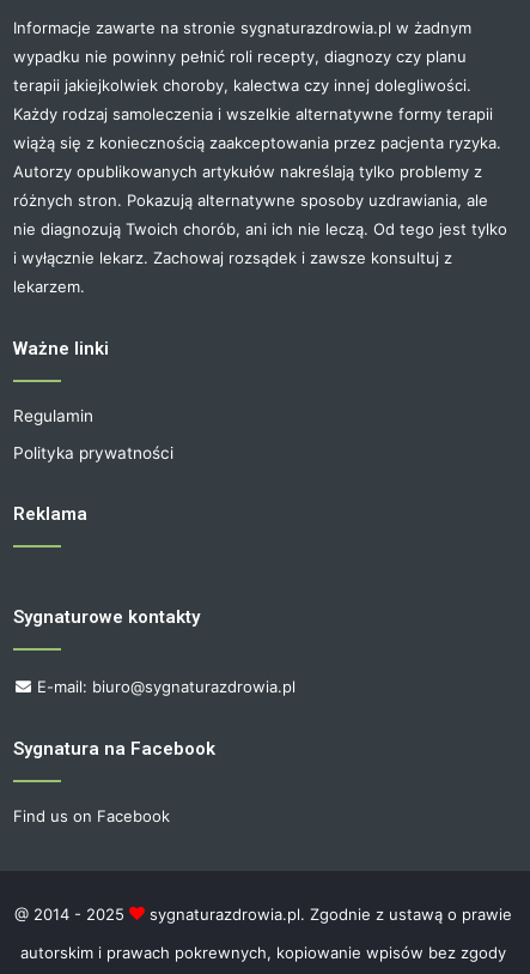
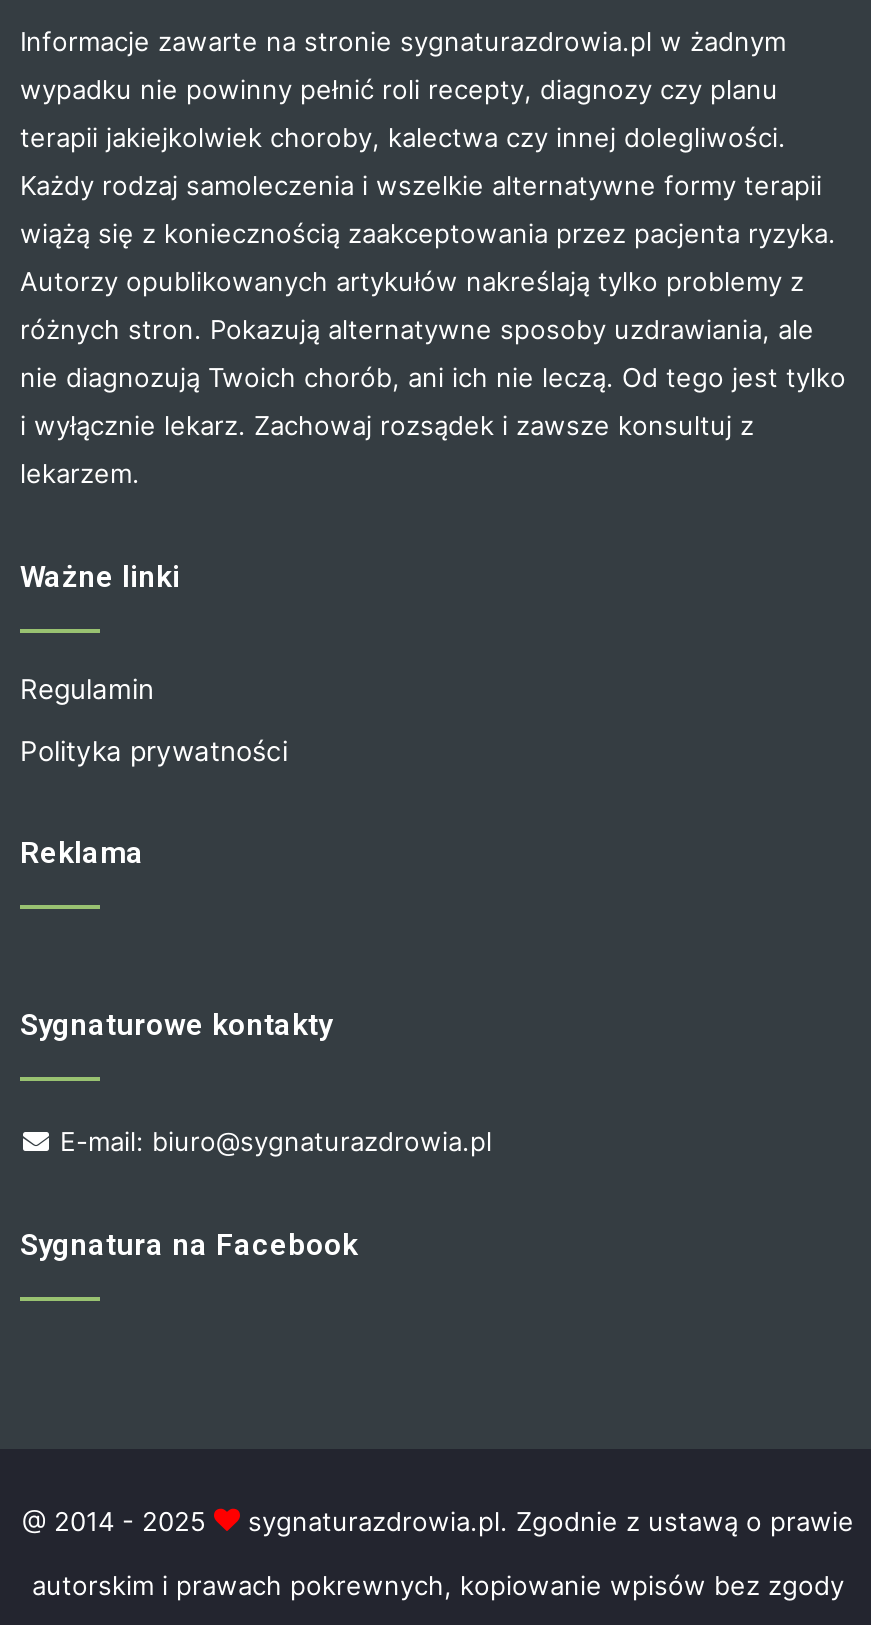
- Find us on Facebook
